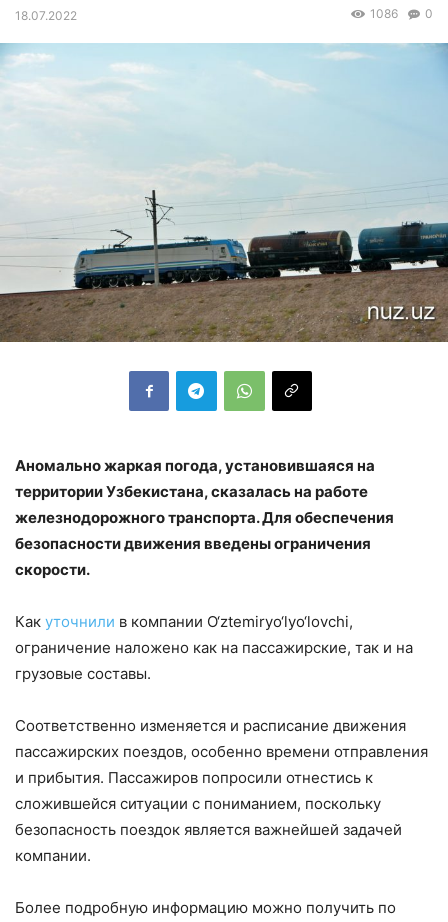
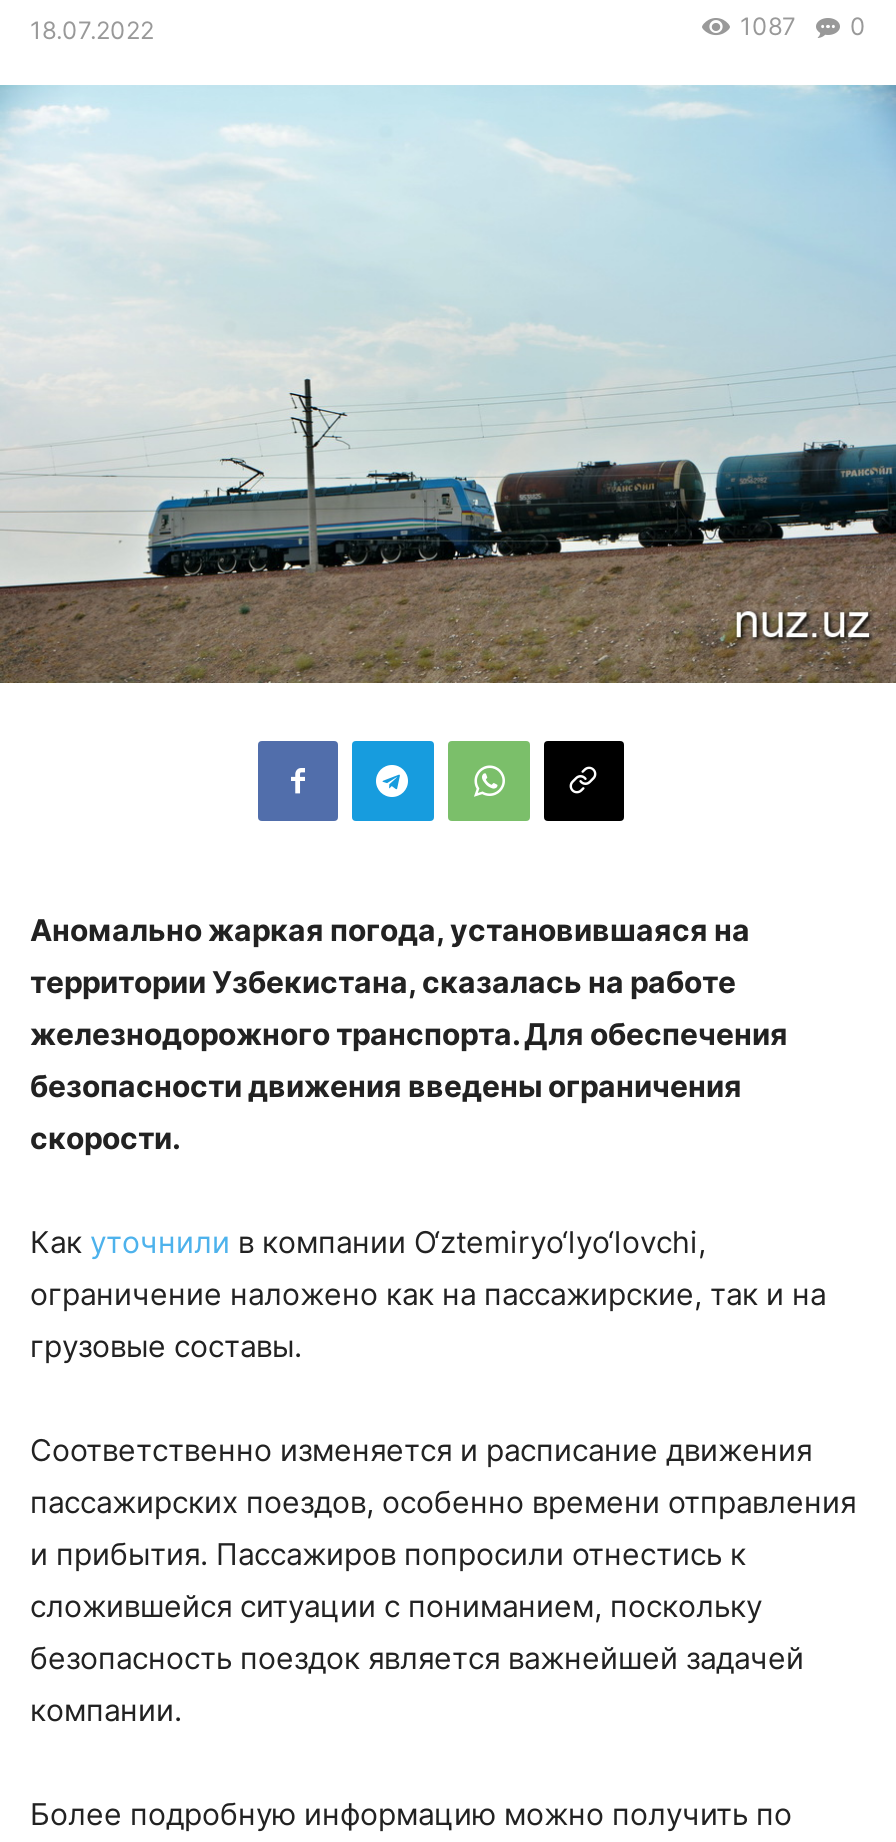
- 1086 0
+ 1087 0
